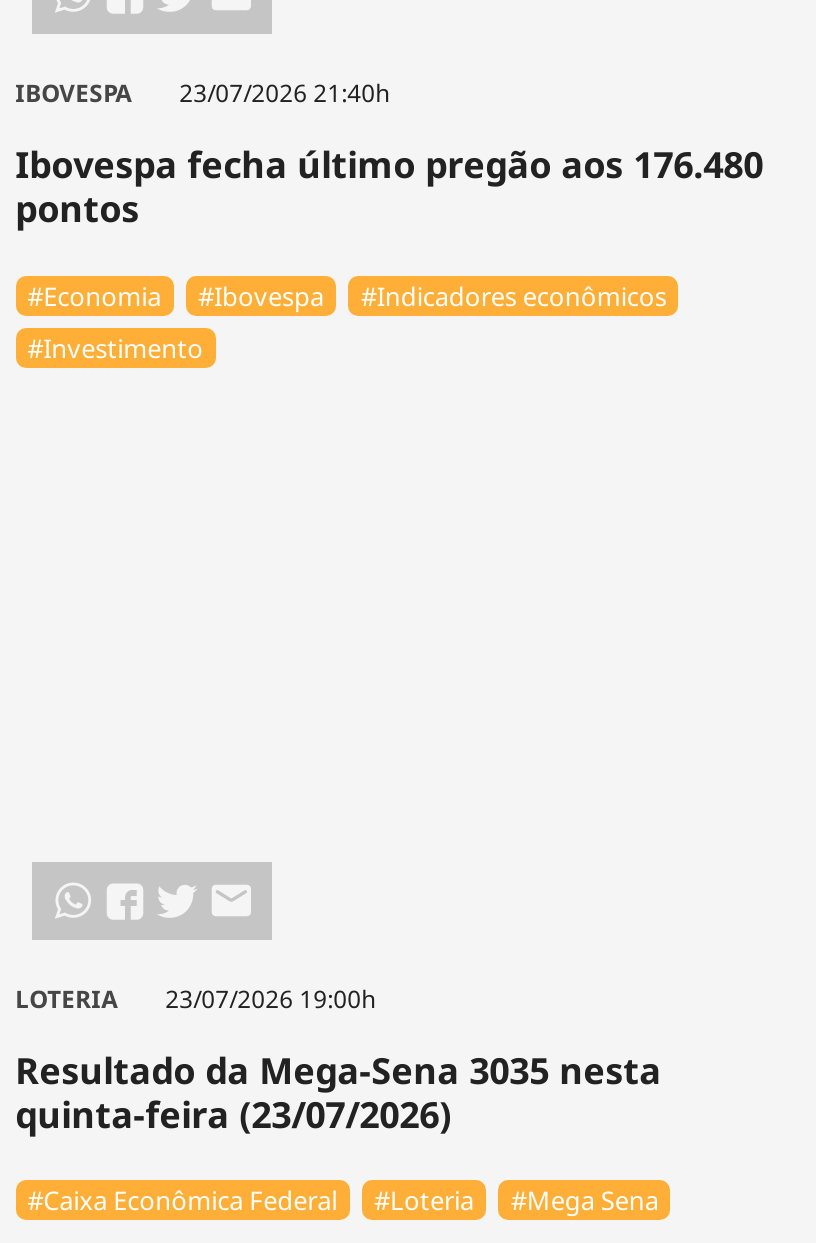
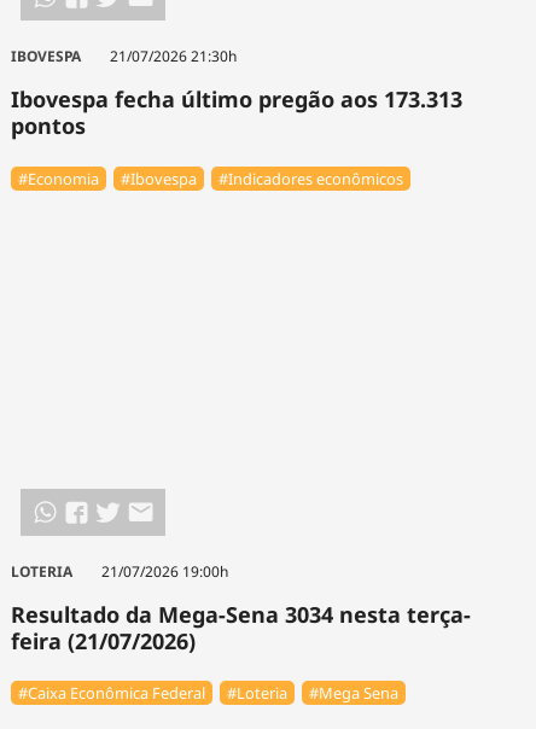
- IBOVESPA 23/07/2026 21:40h
+ IBOVESPA 21/07/2026 21:30h

- Ibovespa fecha último pregão aos 176.480
+ Ibovespa fecha último pregão aos 173.313

- #Investimento

- LOTERIA 23/07/2026 19:00h
+ LOTERIA 21/07/2026 19:00h

- Resultado da Mega-Sena 3035 nesta
- quinta-feira (23/07/2026)
+ Resultado da Mega-Sena 3034 nesta terça-
+ feira (21/07/2026)
